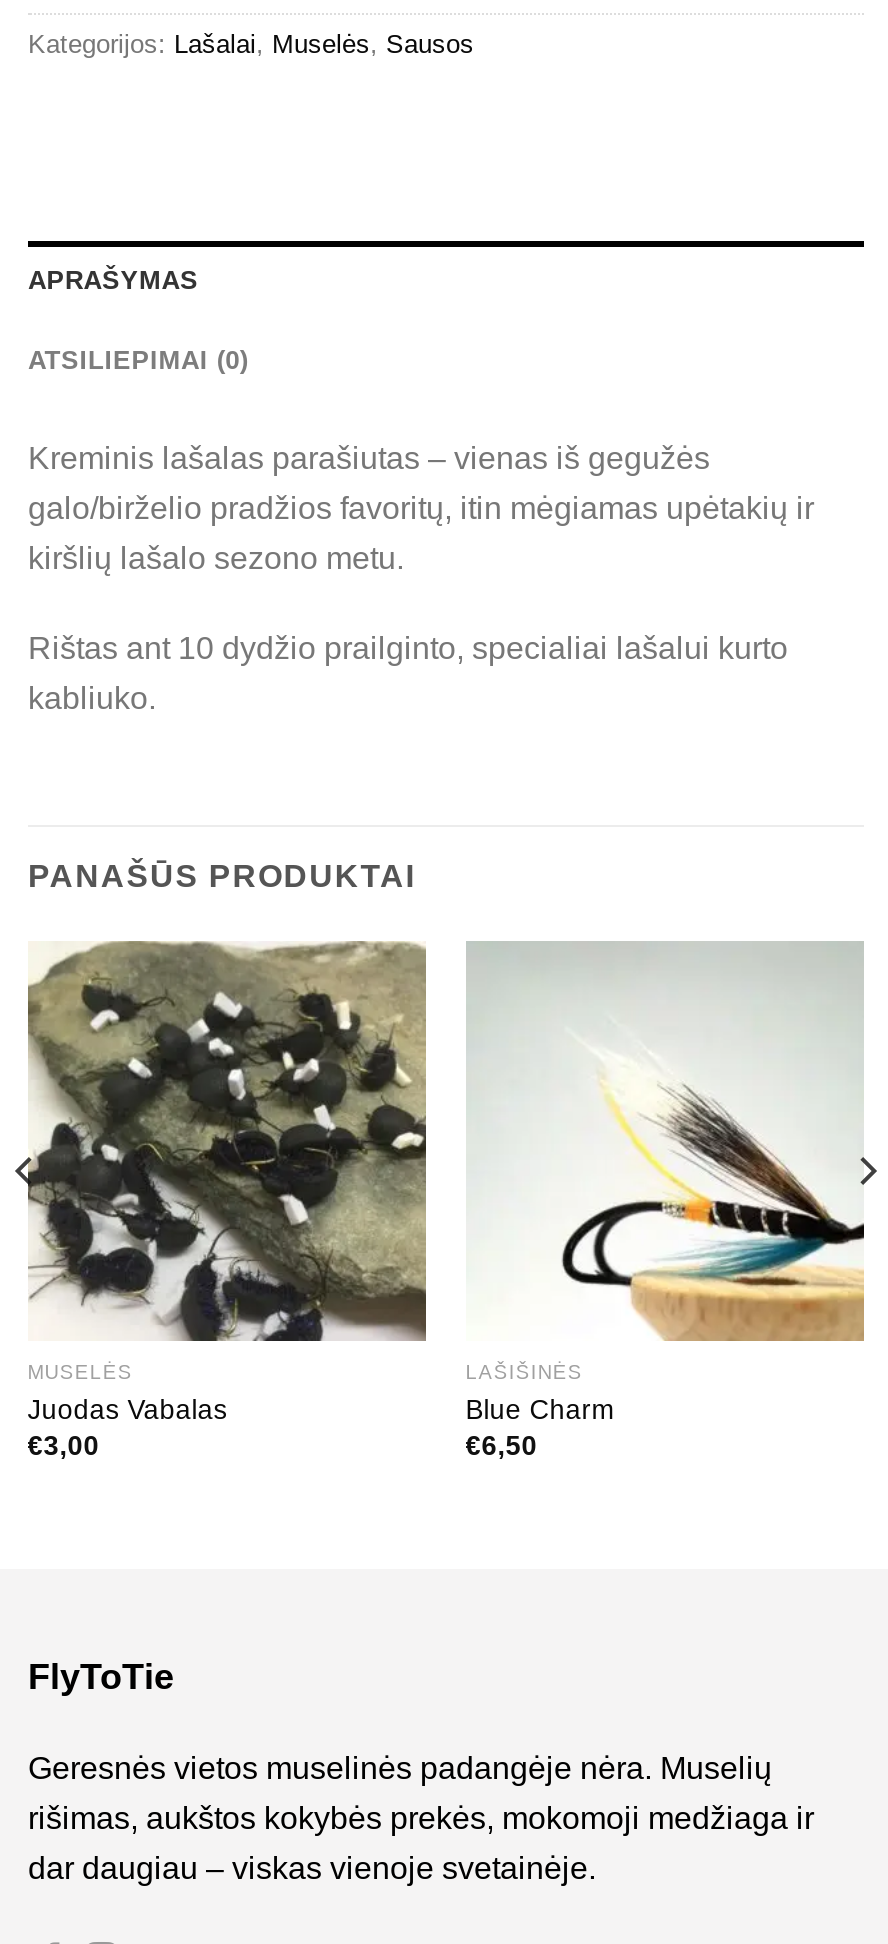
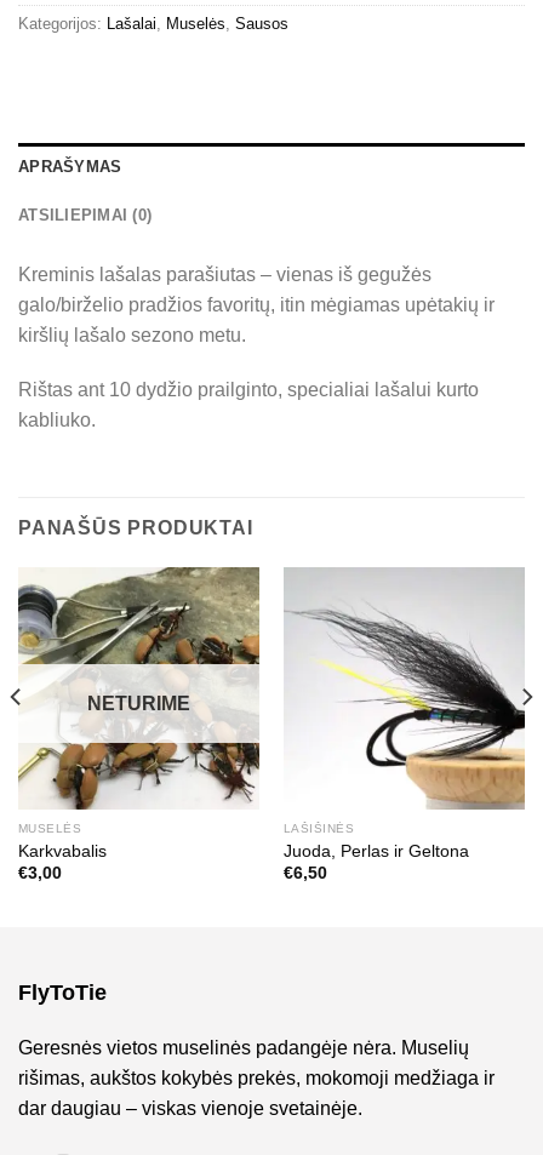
+ NETURIME

- [image]
- Juodas Vabalas
+ [image]
+ Karkvabalis

- [image]
- Blue Charm
+ [image]
+ Juoda, Perlas ir Geltona
